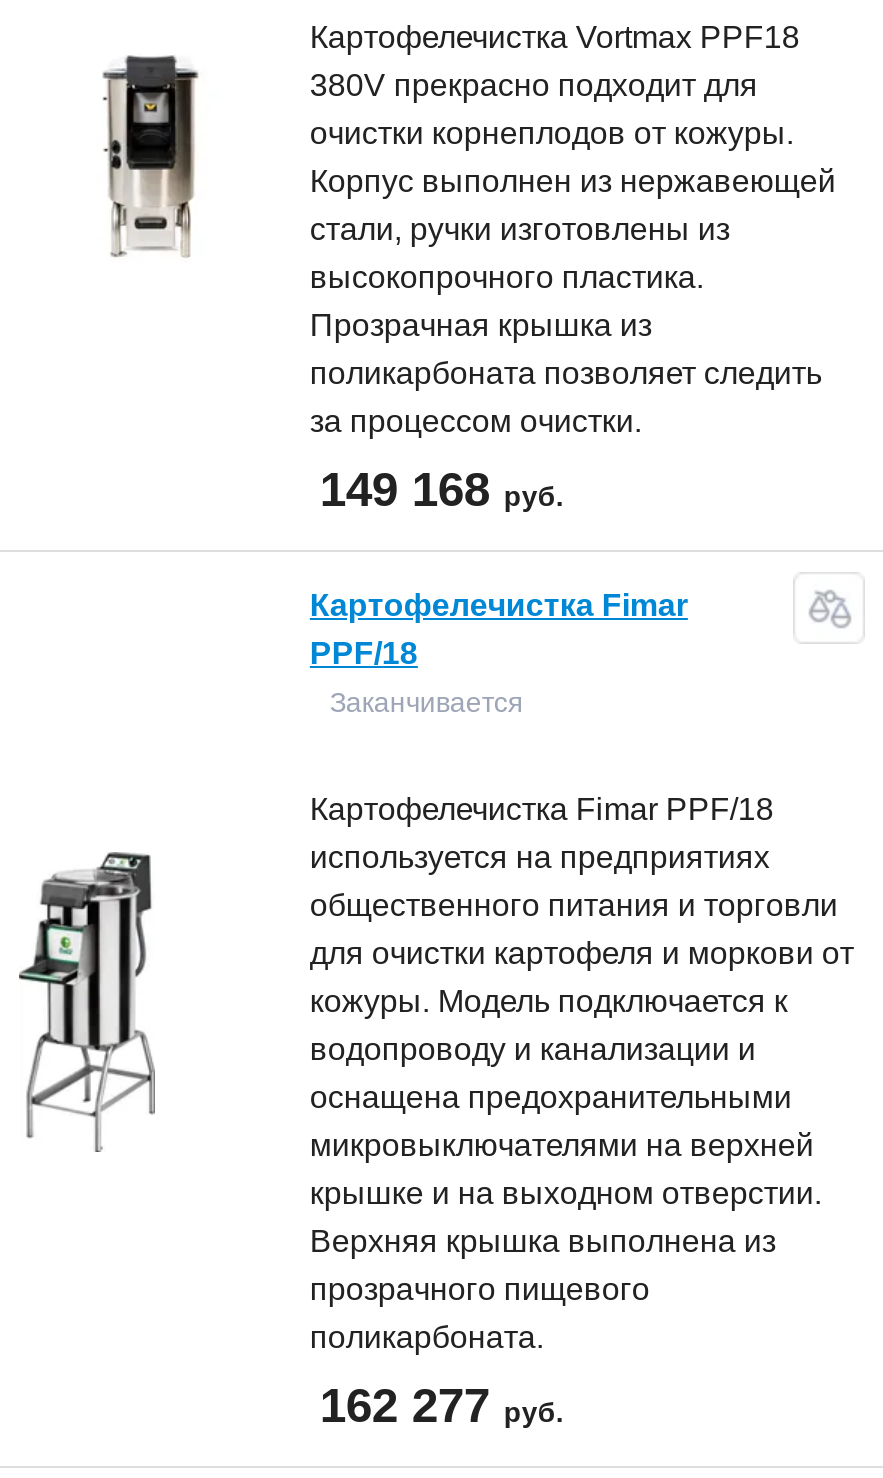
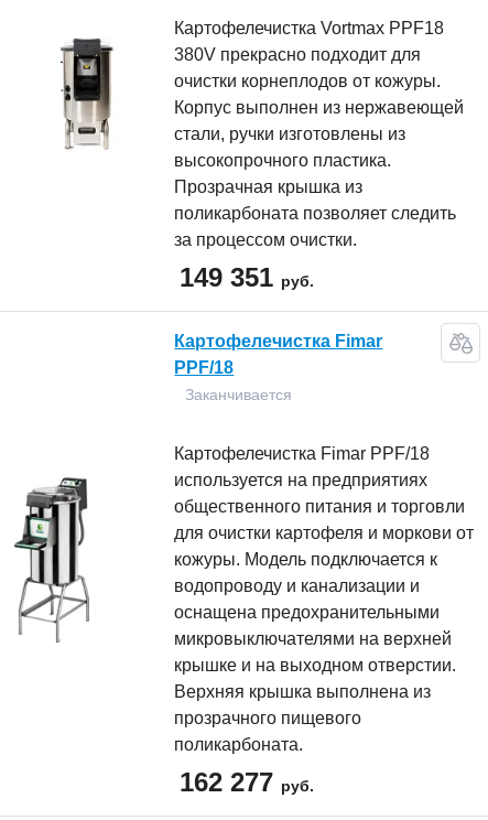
- 149 168 руб.
+ 149 351 руб.
